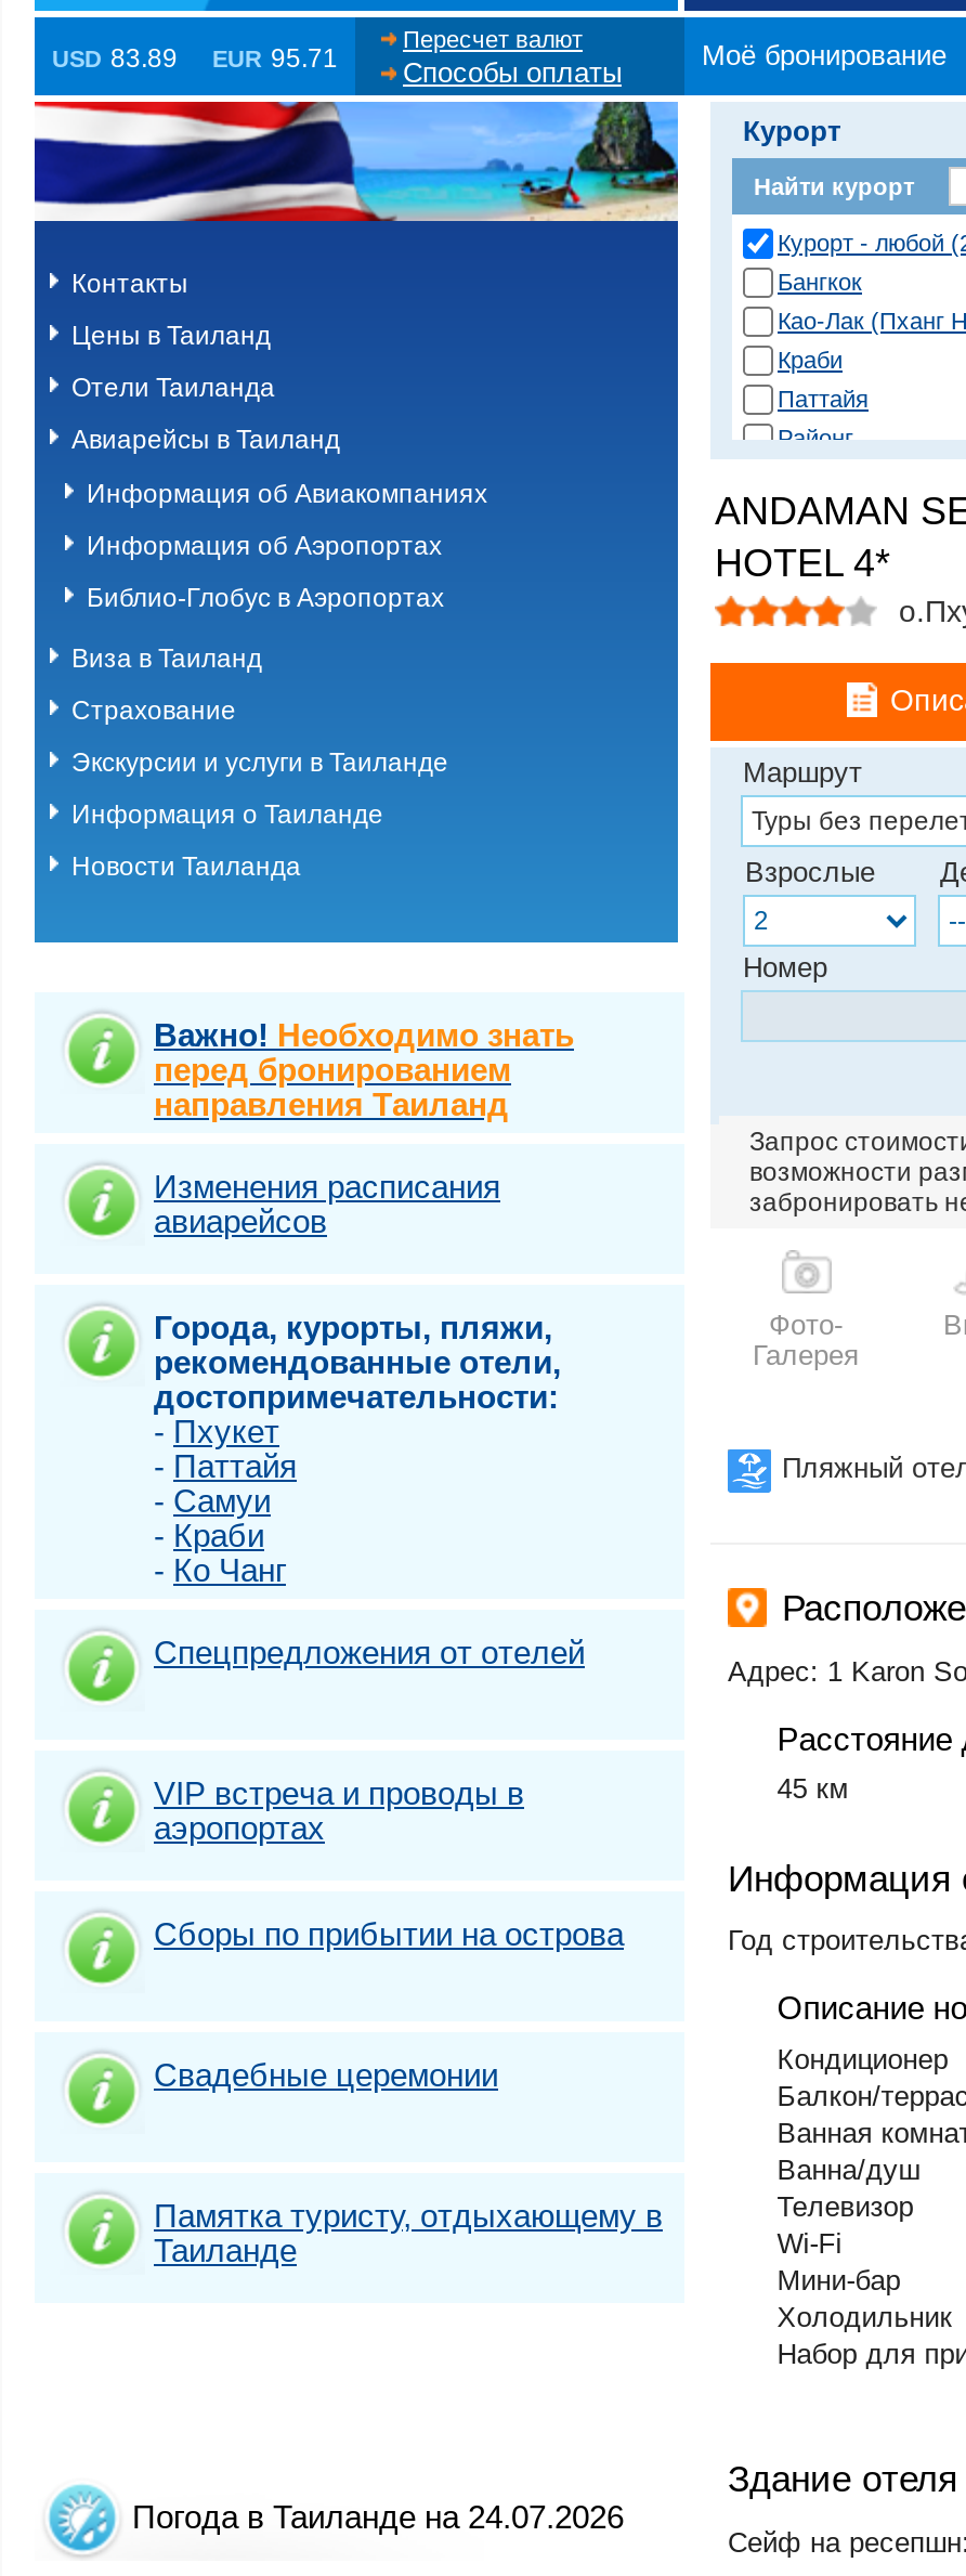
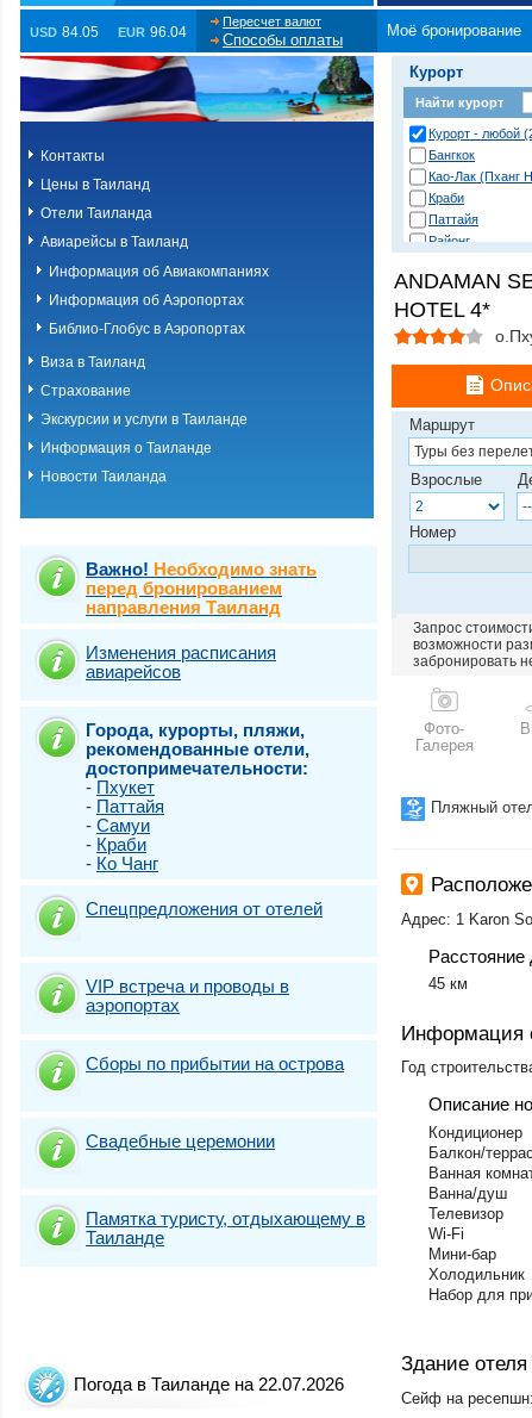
- USD 83.89
+ USD 84.05

- EUR 95.71
+ EUR 96.04

- Погода в Таиланде на 24.07.2026
+ Погода в Таиланде на 22.07.2026
